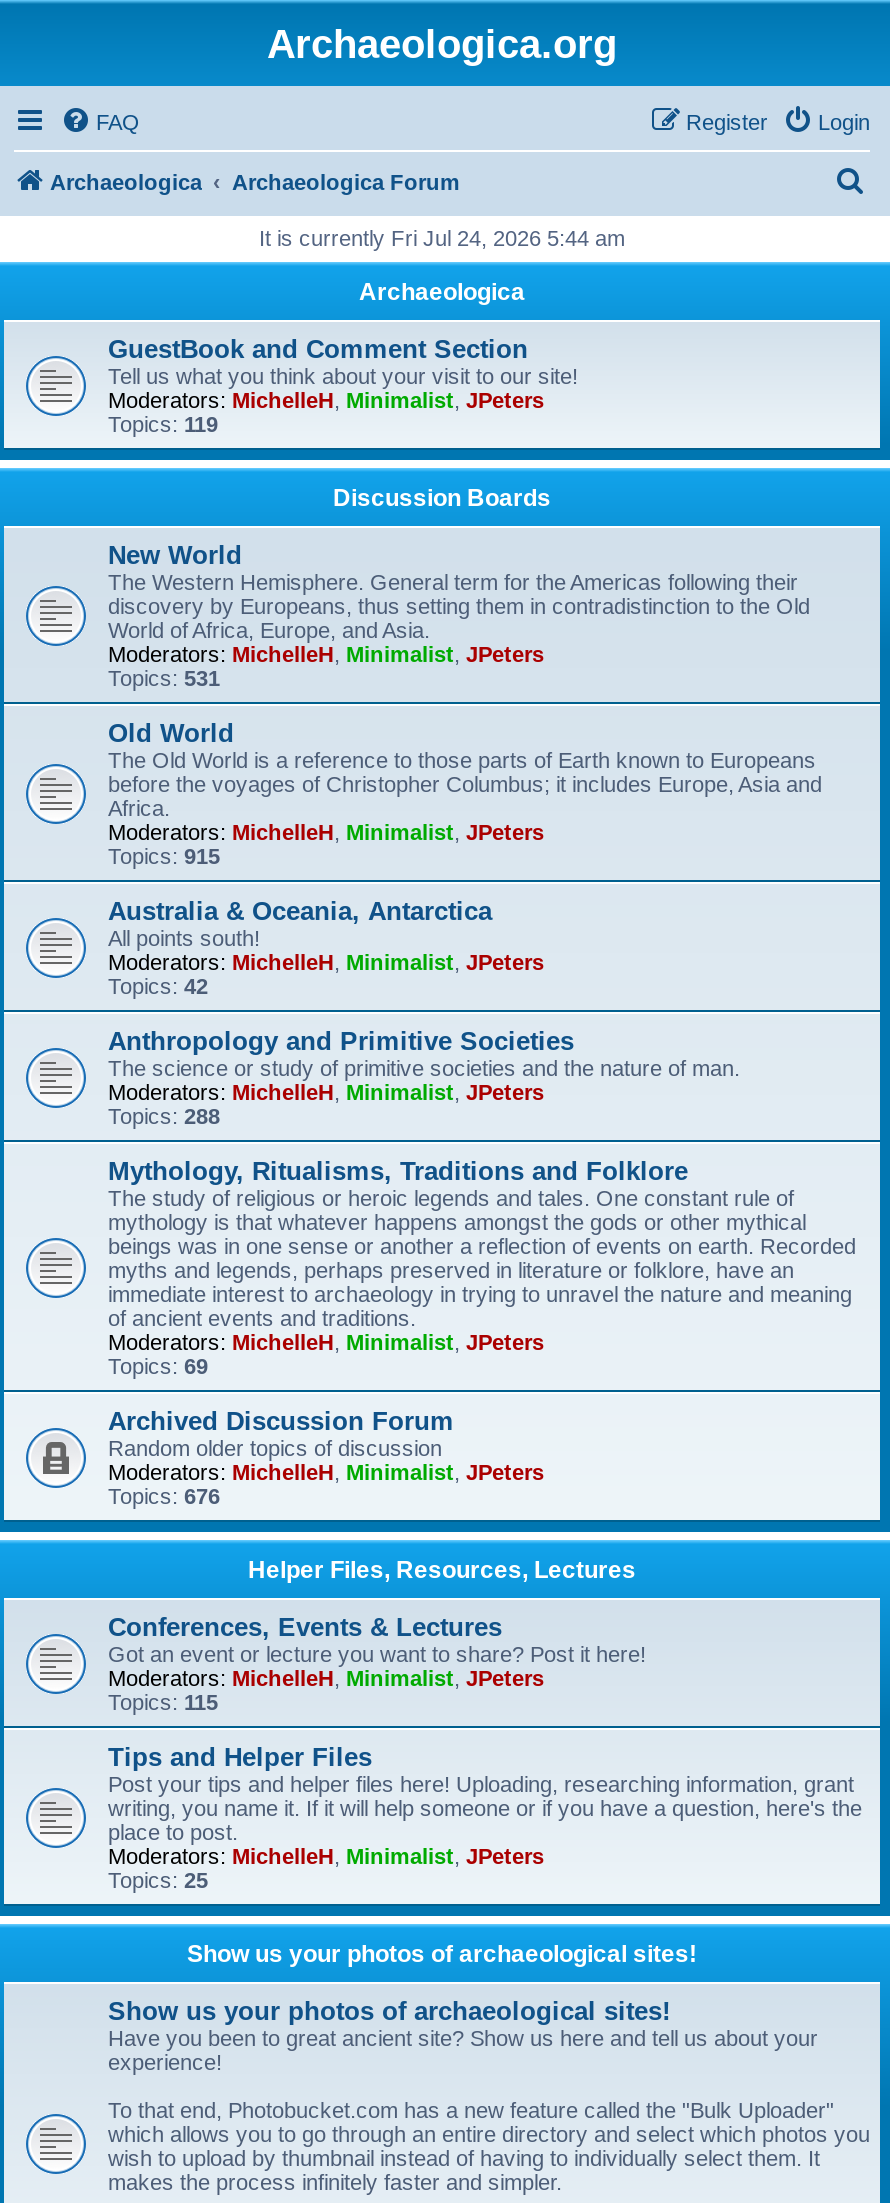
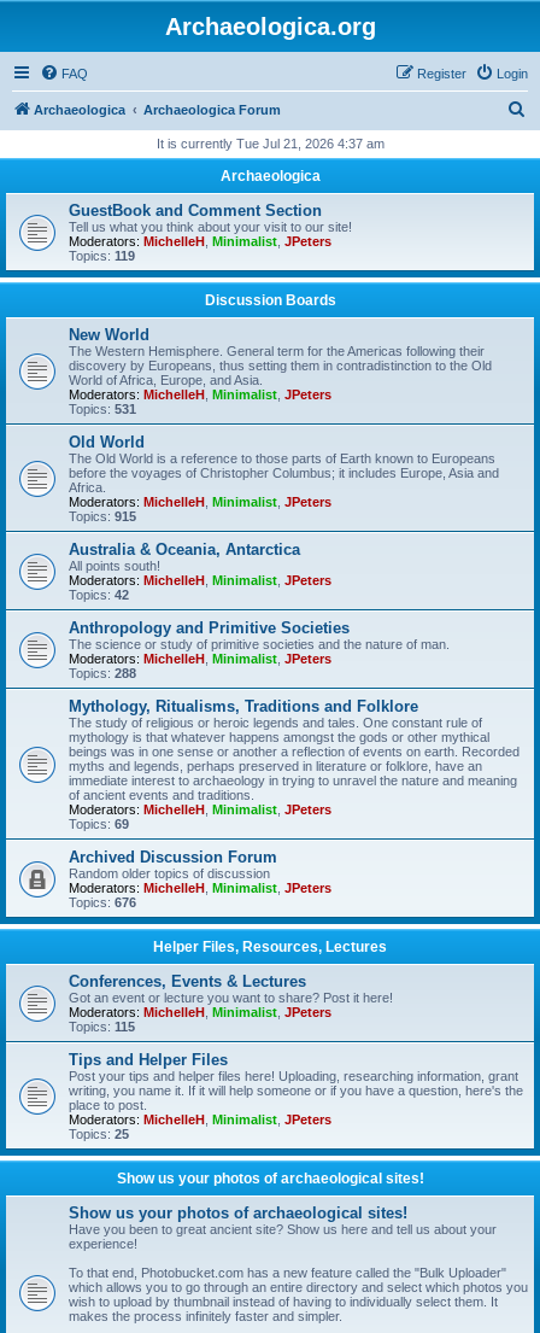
- It is currently Fri Jul 24, 2026 5:44 am
+ It is currently Tue Jul 21, 2026 4:37 am
